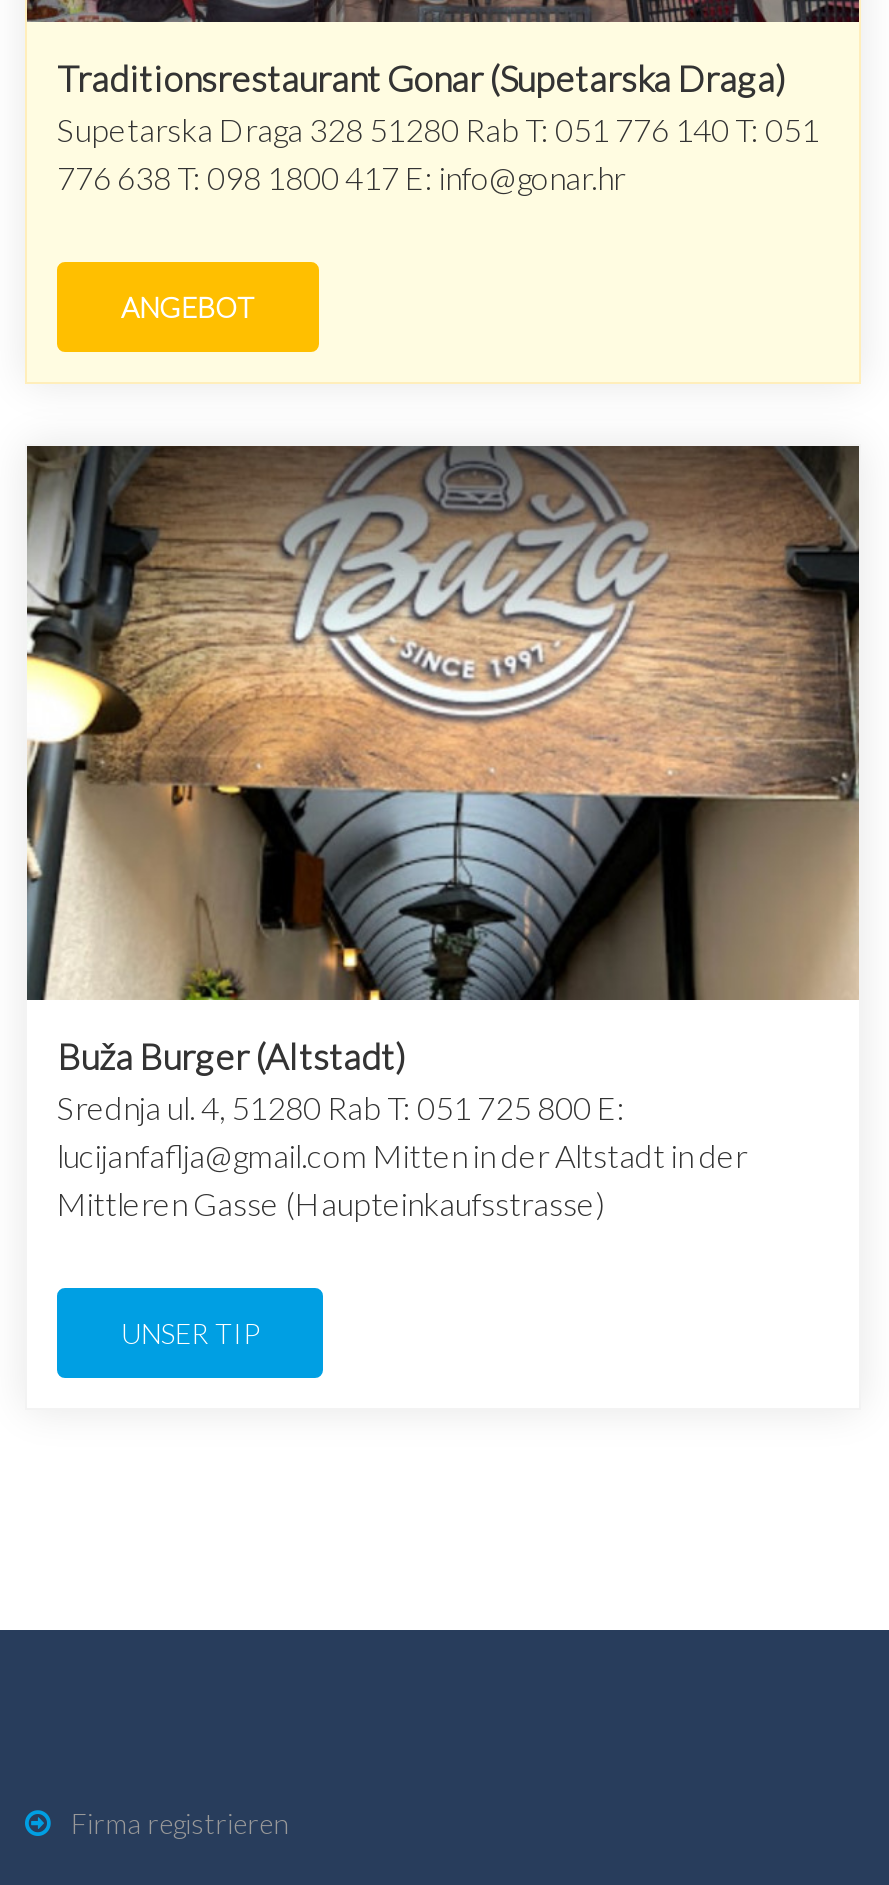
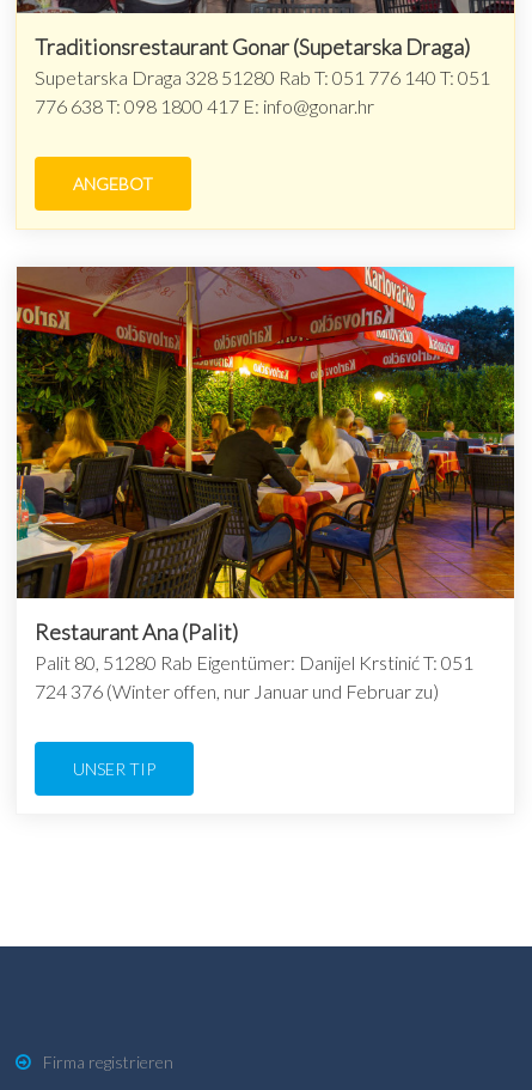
- [image]
- Buža Burger (Altstadt)
- Srednja ul. 4, 51280 Rab T: 051 725 800 E:
- lucijanfaflja@gmail.com Mitten in der Altstadt in der
- Mittleren Gasse (Haupteinkaufsstrasse)
+ [image]
+ Restaurant Ana (Palit)
+ Palit 80, 51280 Rab Eigentümer: Danijel Krstinić T: 051
+ 724 376 (Winter offen, nur Januar und Februar zu)
